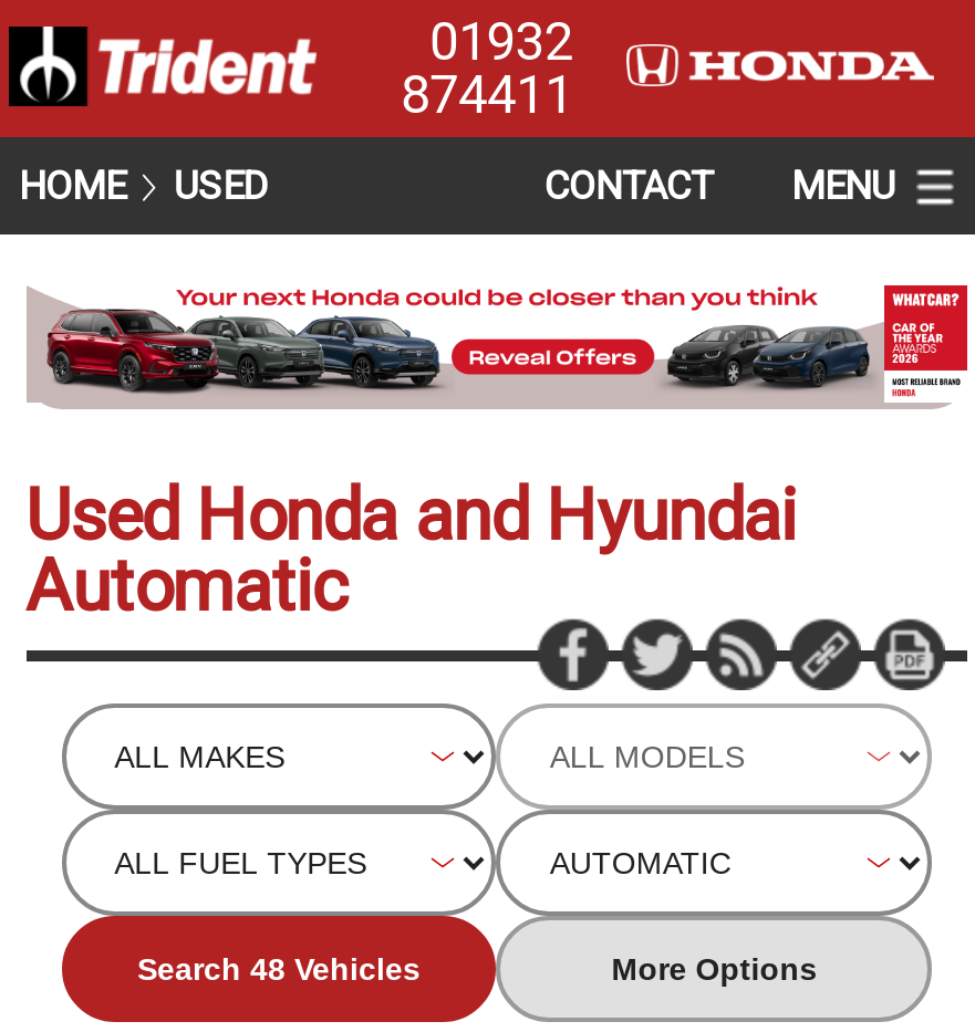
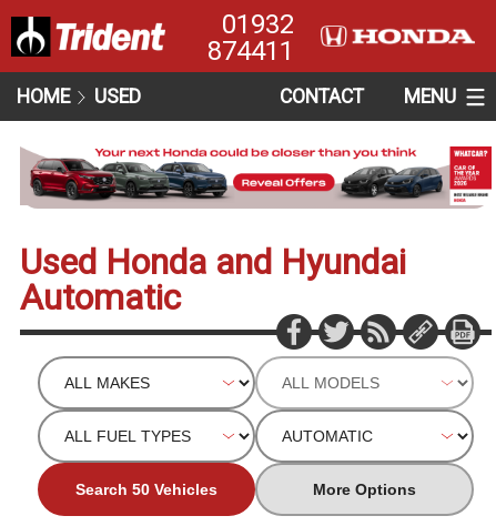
- Search 48 Vehicles
+ Search 50 Vehicles
